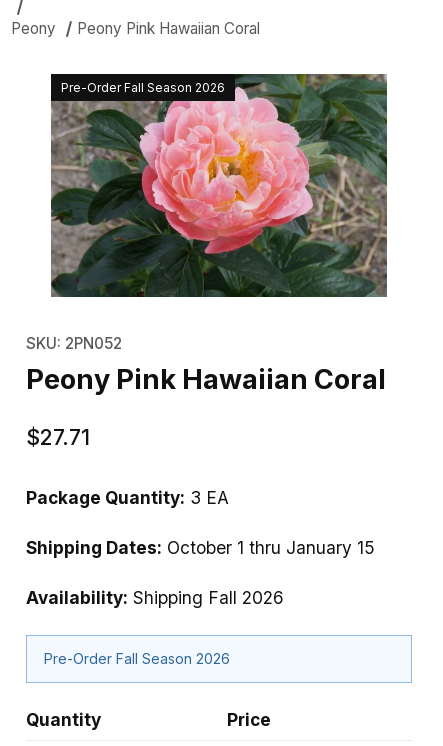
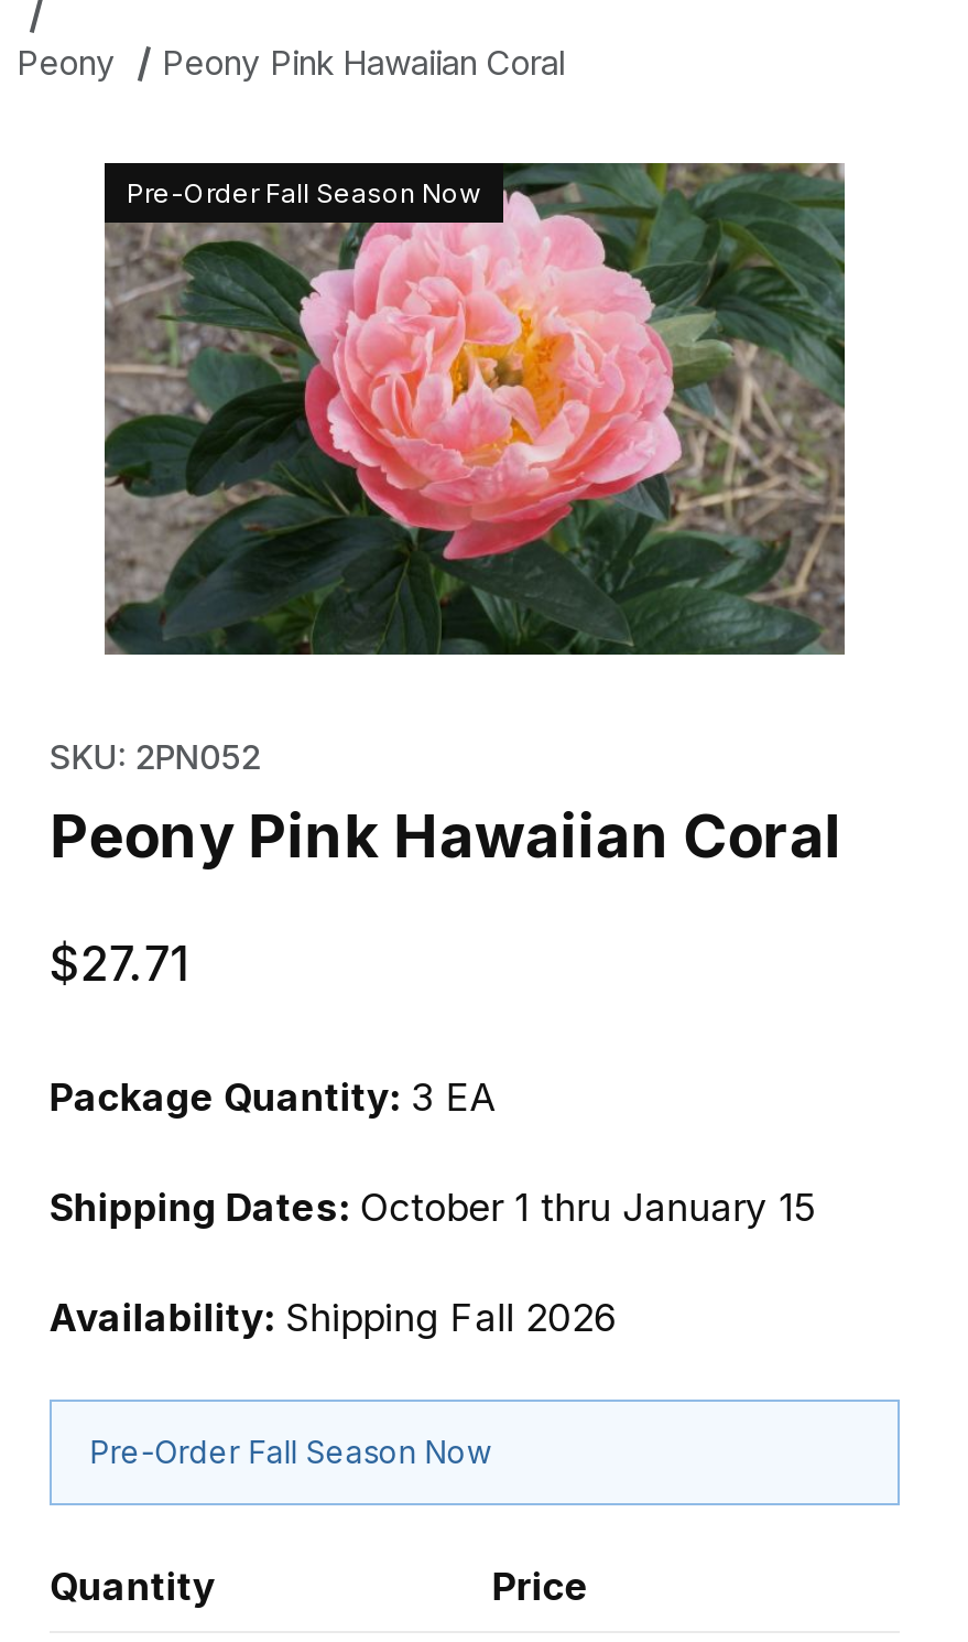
- Pre-Order Fall Season 2026
+ Pre-Order Fall Season Now

- Pre-Order Fall Season 2026
+ Pre-Order Fall Season Now
